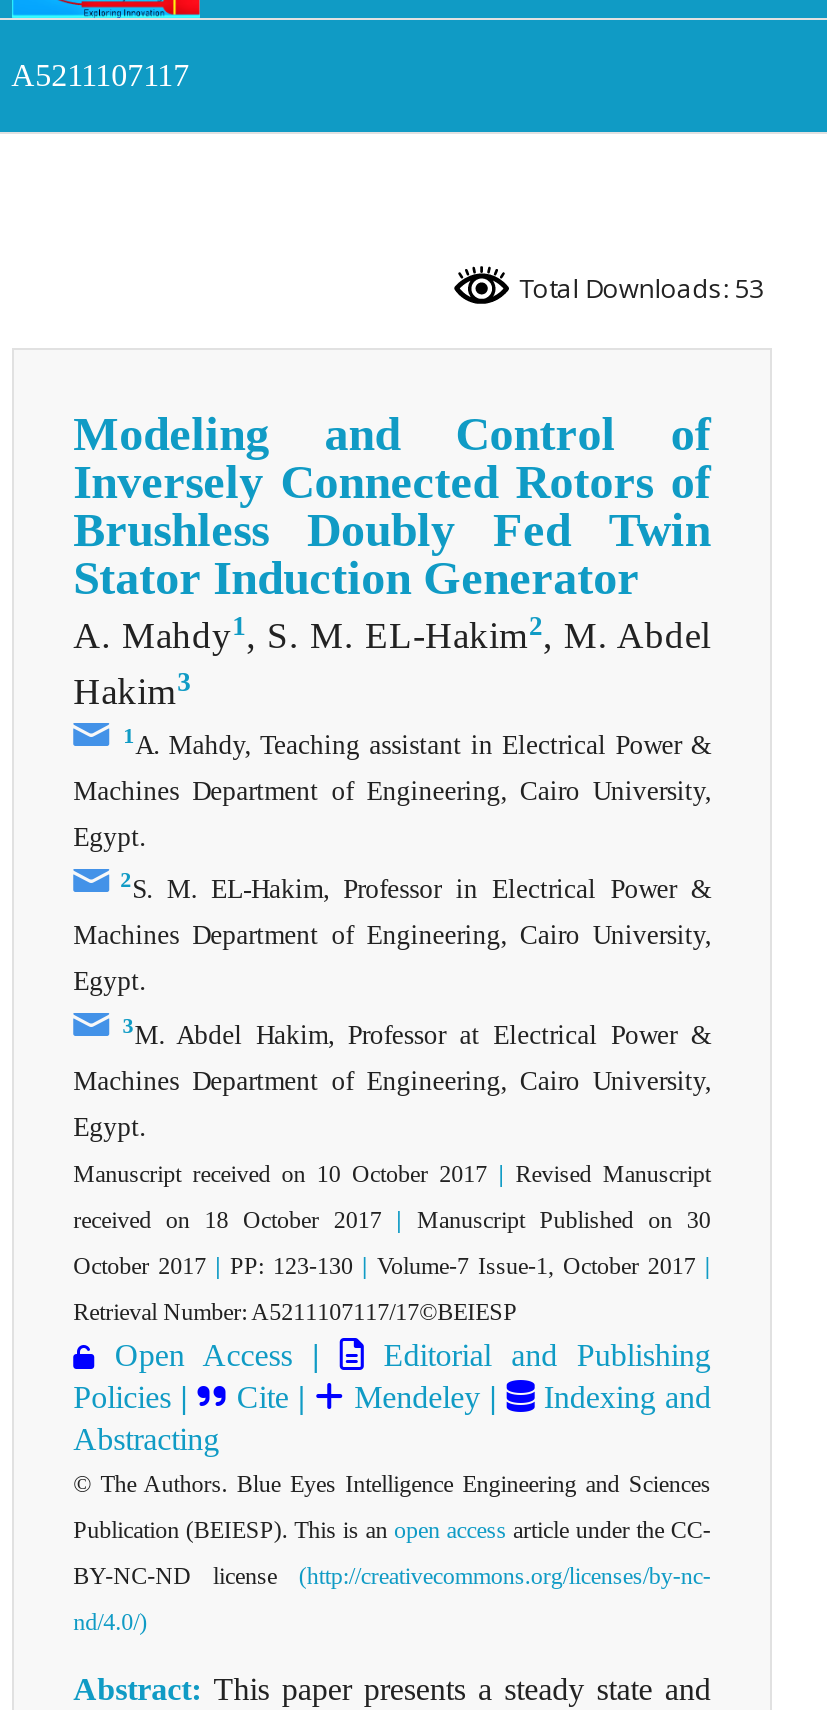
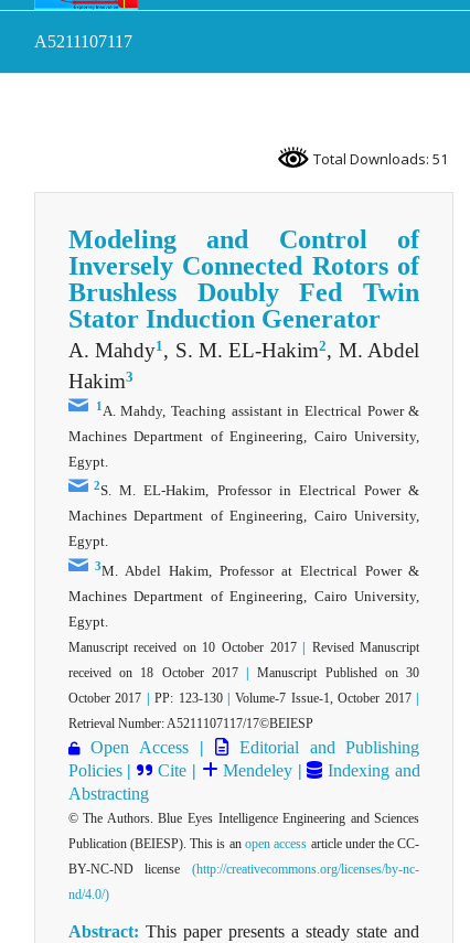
- Total Downloads: 53
+ Total Downloads: 51
